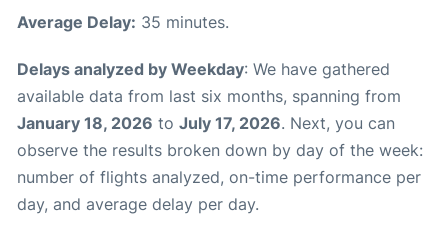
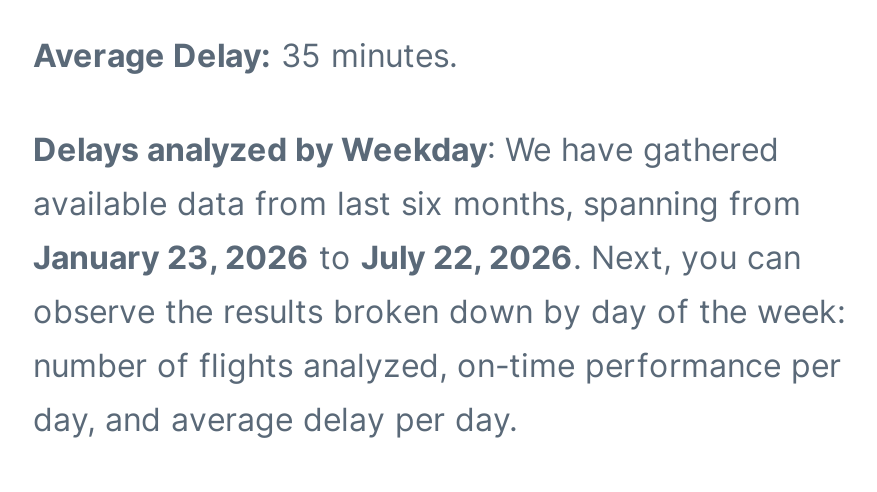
- January 18, 2026 to July 17, 2026. Next, you can
+ January 23, 2026 to July 22, 2026. Next, you can
